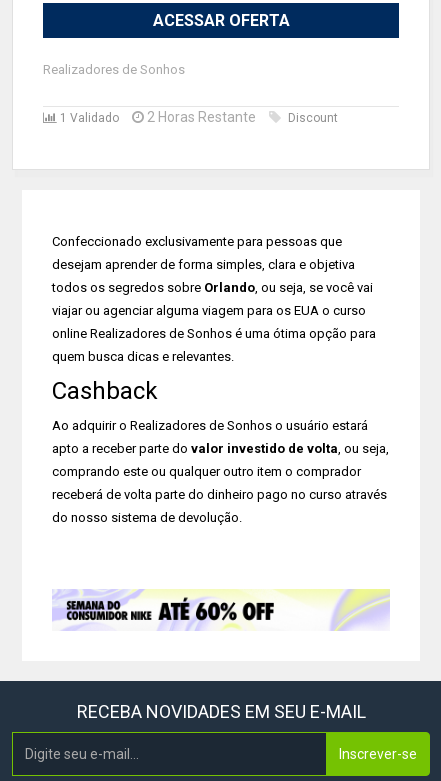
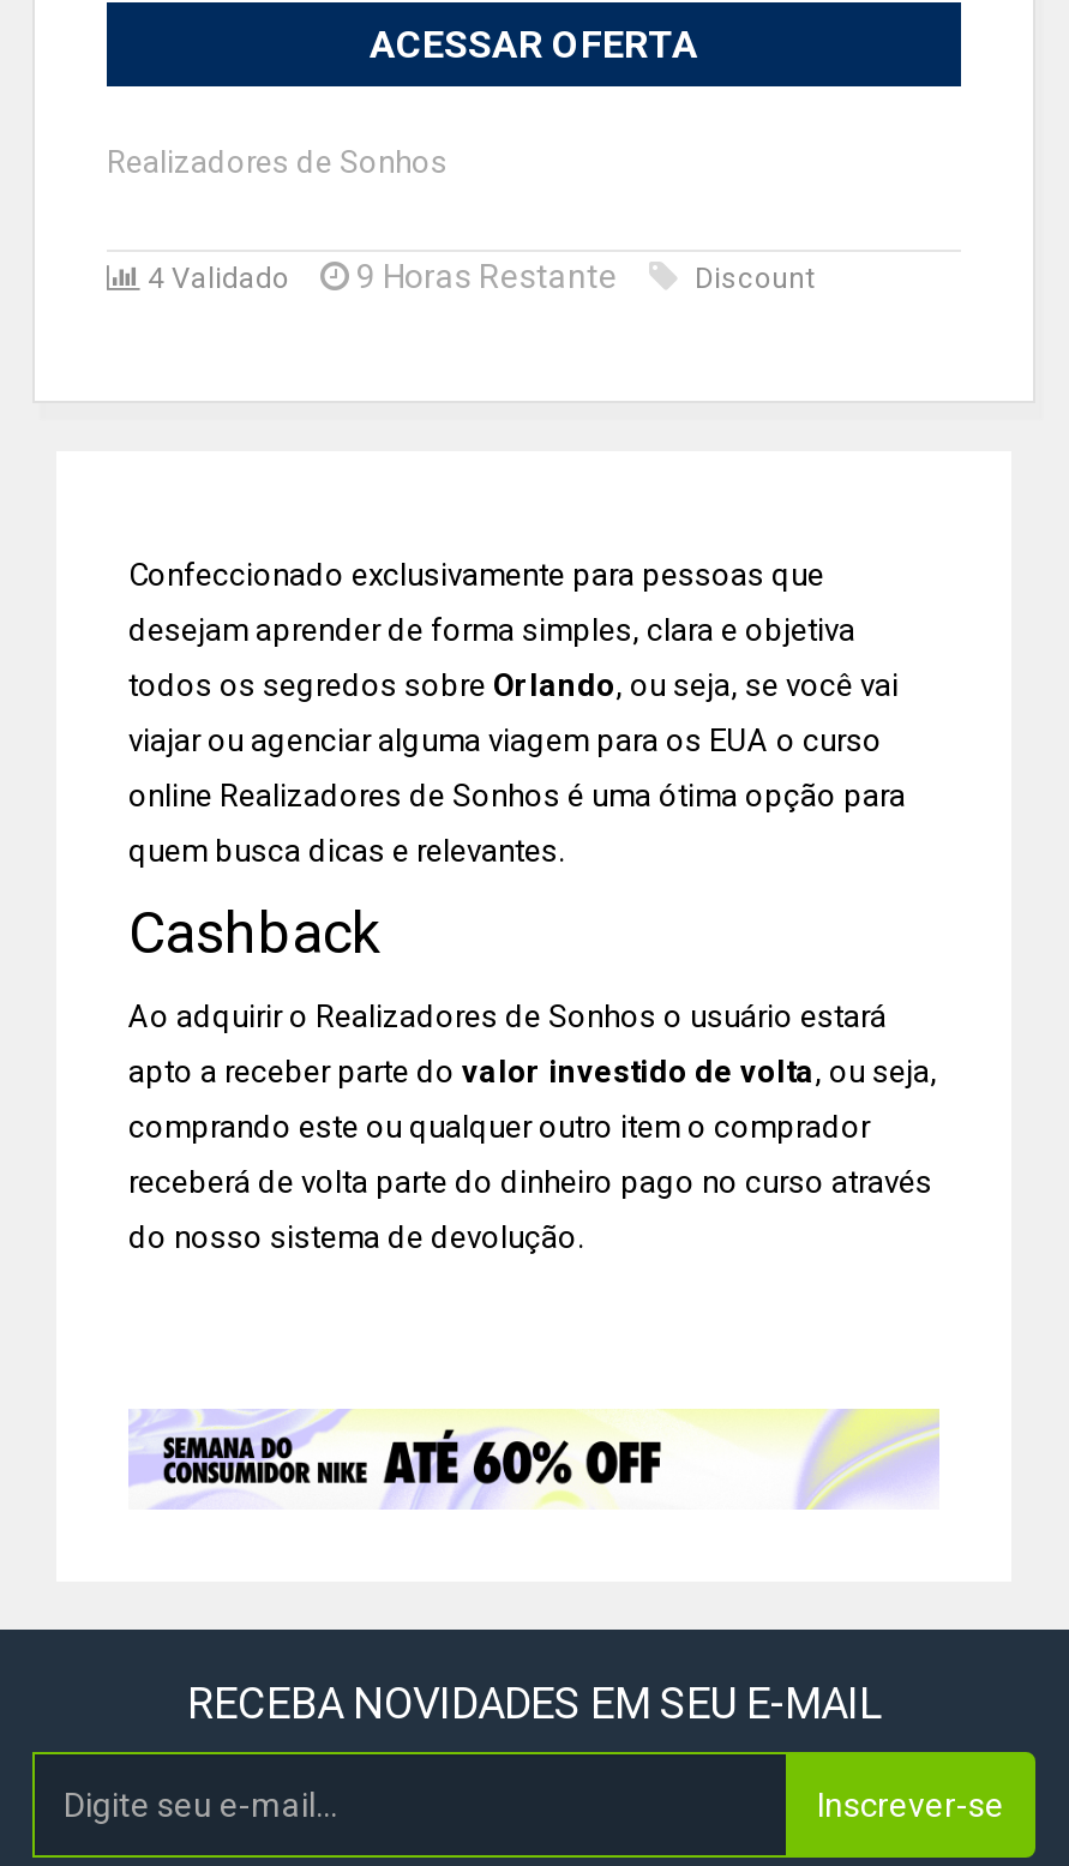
- 1 Validado
+ 4 Validado

- 2 Horas Restante
+ 9 Horas Restante
